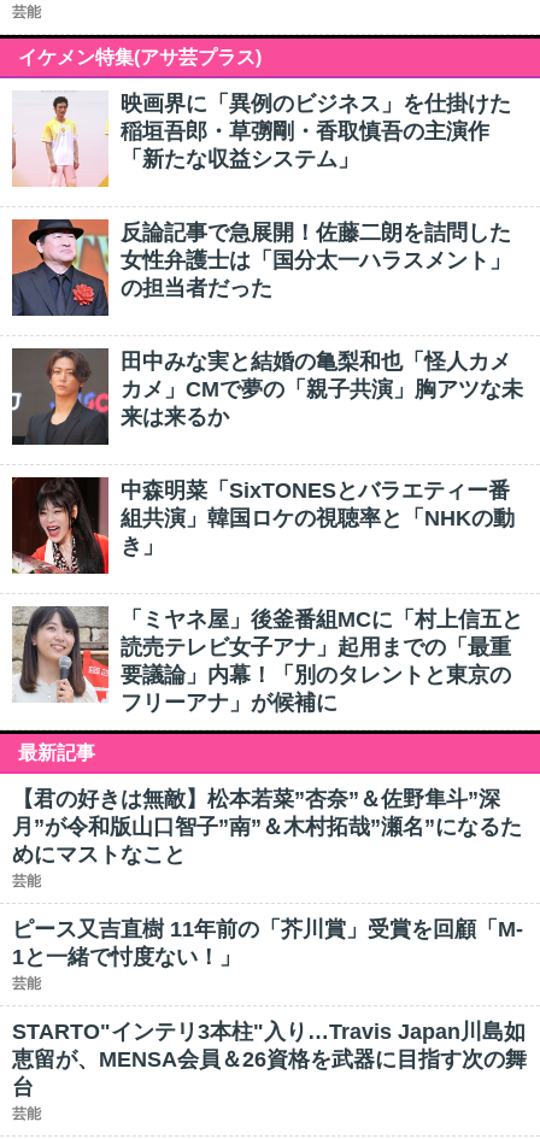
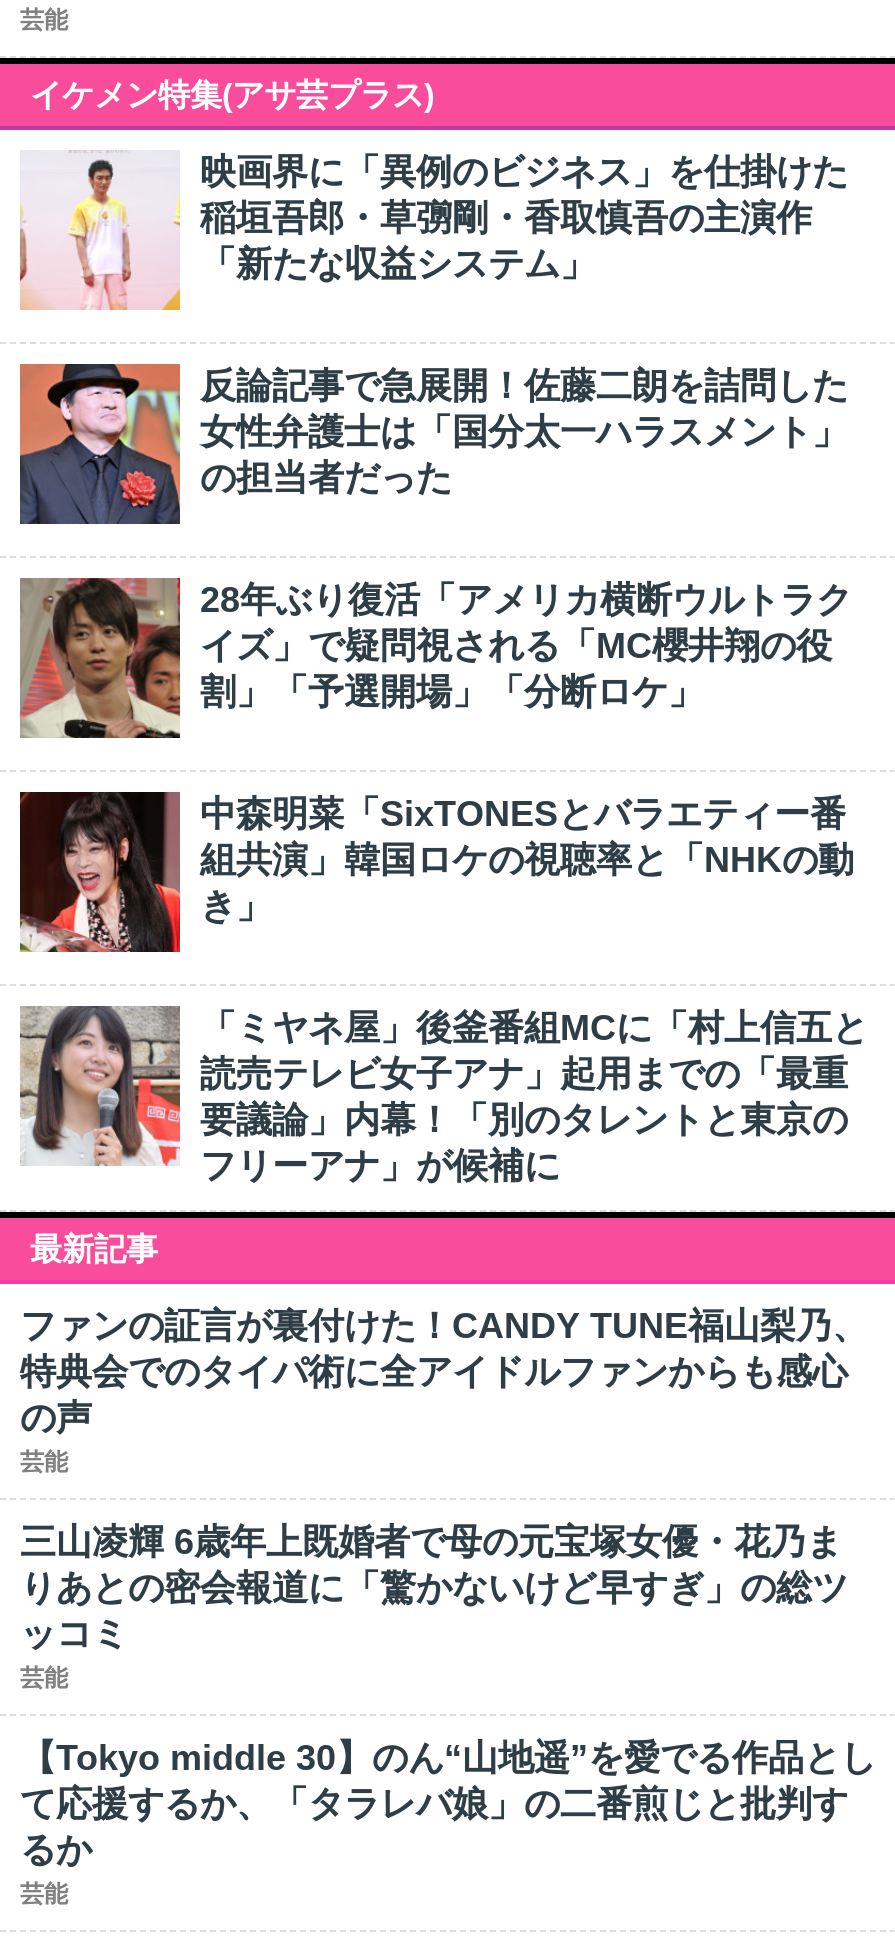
- [image]
- 田中みな実と結婚の亀梨和也「怪人カメ
- カメ」CMで夢の「親子共演」胸アツな未
- 来は来るか
+ [image]
+ 28年ぶり復活「アメリカ横断ウルトラク
+ イズ」で疑問視される「MC櫻井翔の役
+ 割」「予選開場」「分断ロケ」

- 【君の好きは無敵】松本若菜”杏奈”＆佐野隼斗”深
- 月”が令和版山口智子”南”＆木村拓哉”瀬名”になるた
- めにマストなこと
+ ファンの証言が裏付けた！CANDY TUNE福山梨乃、
+ 特典会でのタイパ術に全アイドルファンからも感心
+ の声

- ピース又吉直樹 11年前の「芥川賞」受賞を回顧「M-
- 1と一緒で忖度ない！」
+ 三山凌輝 6歳年上既婚者で母の元宝塚女優・花乃ま
+ りあとの密会報道に「驚かないけど早すぎ」の総ツ
+ ッコミ

- STARTO"インテリ3本柱"入り…Travis Japan川島如
- 恵留が、MENSA会員＆26資格を武器に目指す次の舞
- 台
+ 【Tokyo middle 30】のん“山地遥”を愛でる作品とし
+ て応援するか、「タラレバ娘」の二番煎じと批判す
+ るか
